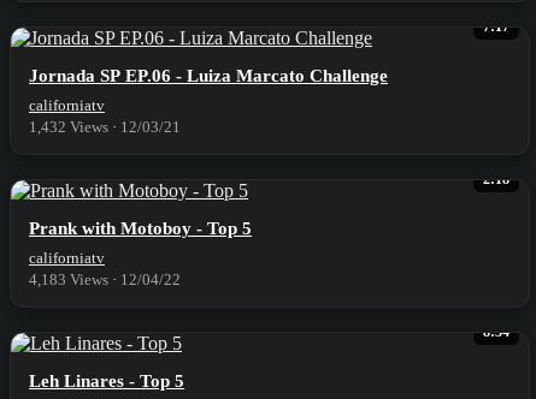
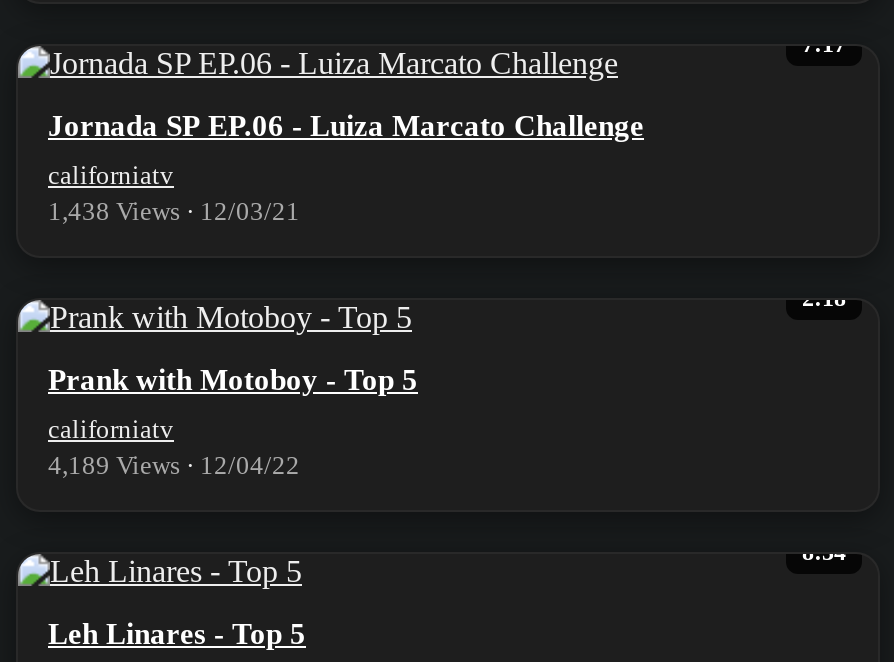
- 1,432 Views · 12/03/21
+ 1,438 Views · 12/03/21

- 4,183 Views · 12/04/22
+ 4,189 Views · 12/04/22
